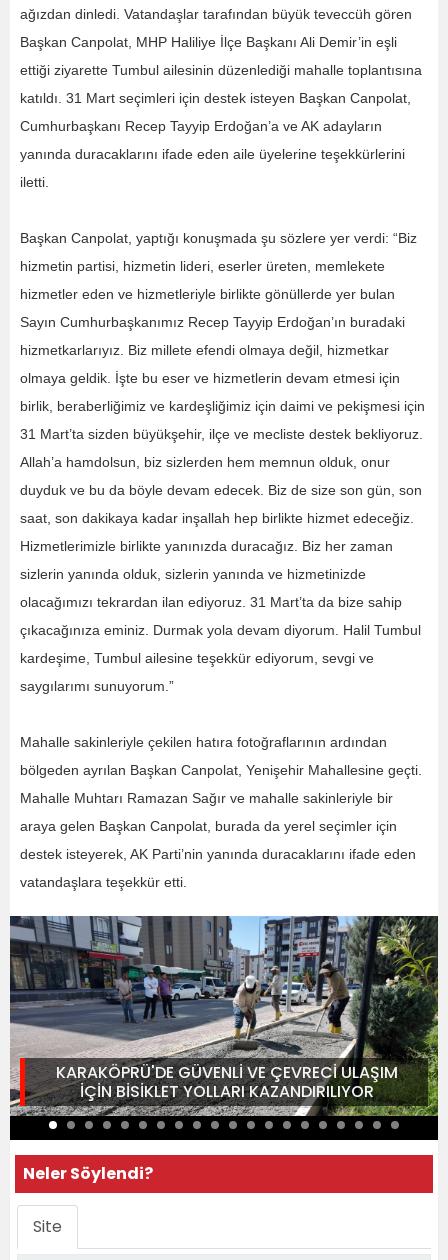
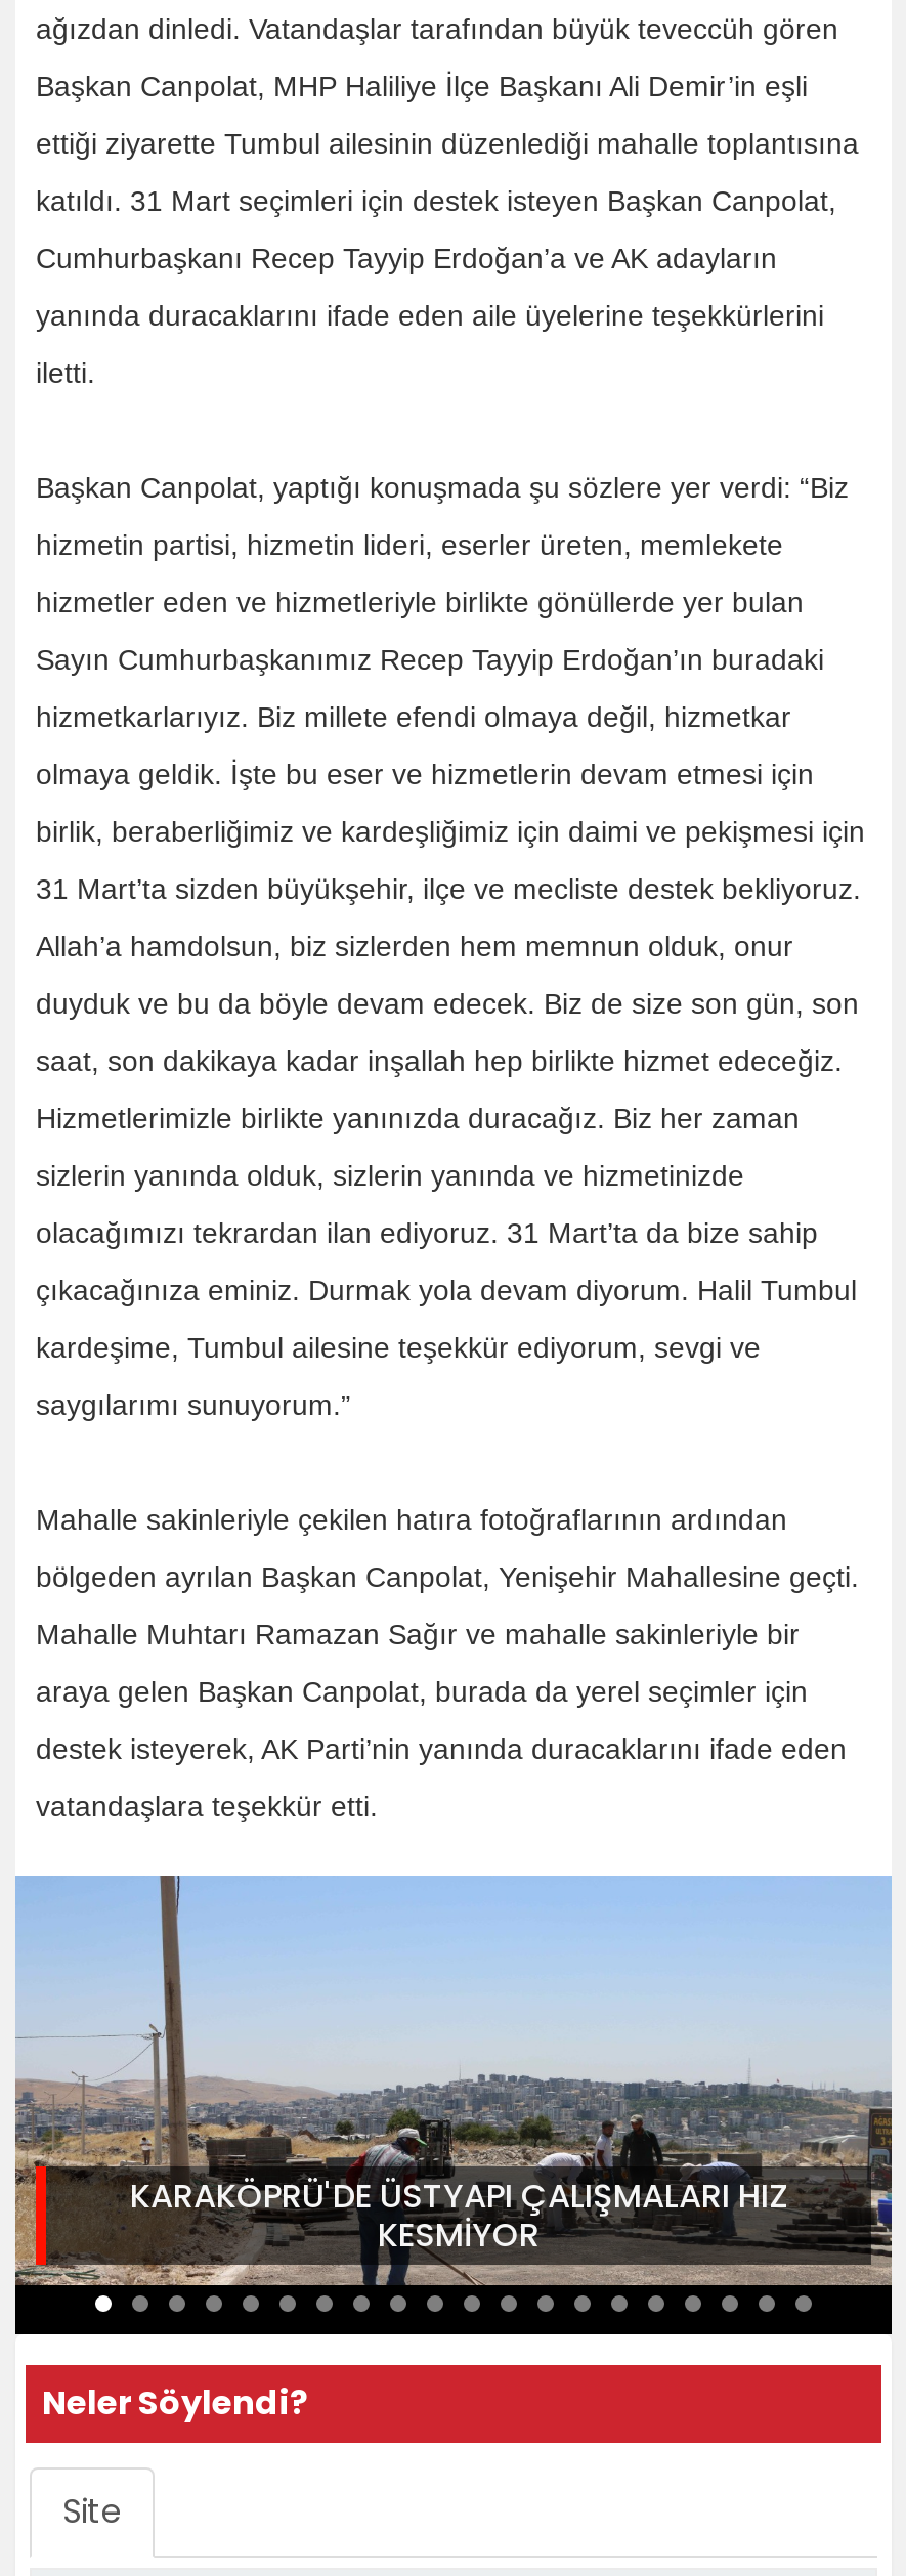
- [image]
- KARAKÖPRÜ'DE GÜVENLİ VE ÇEVRECİ ULAŞIM
- İÇİN BİSİKLET YOLLARI KAZANDIRILIYOR
+ [image]
+ KARAKÖPRÜ'DE ÜSTYAPI ÇALIŞMALARI HIZ
+ KESMİYOR
